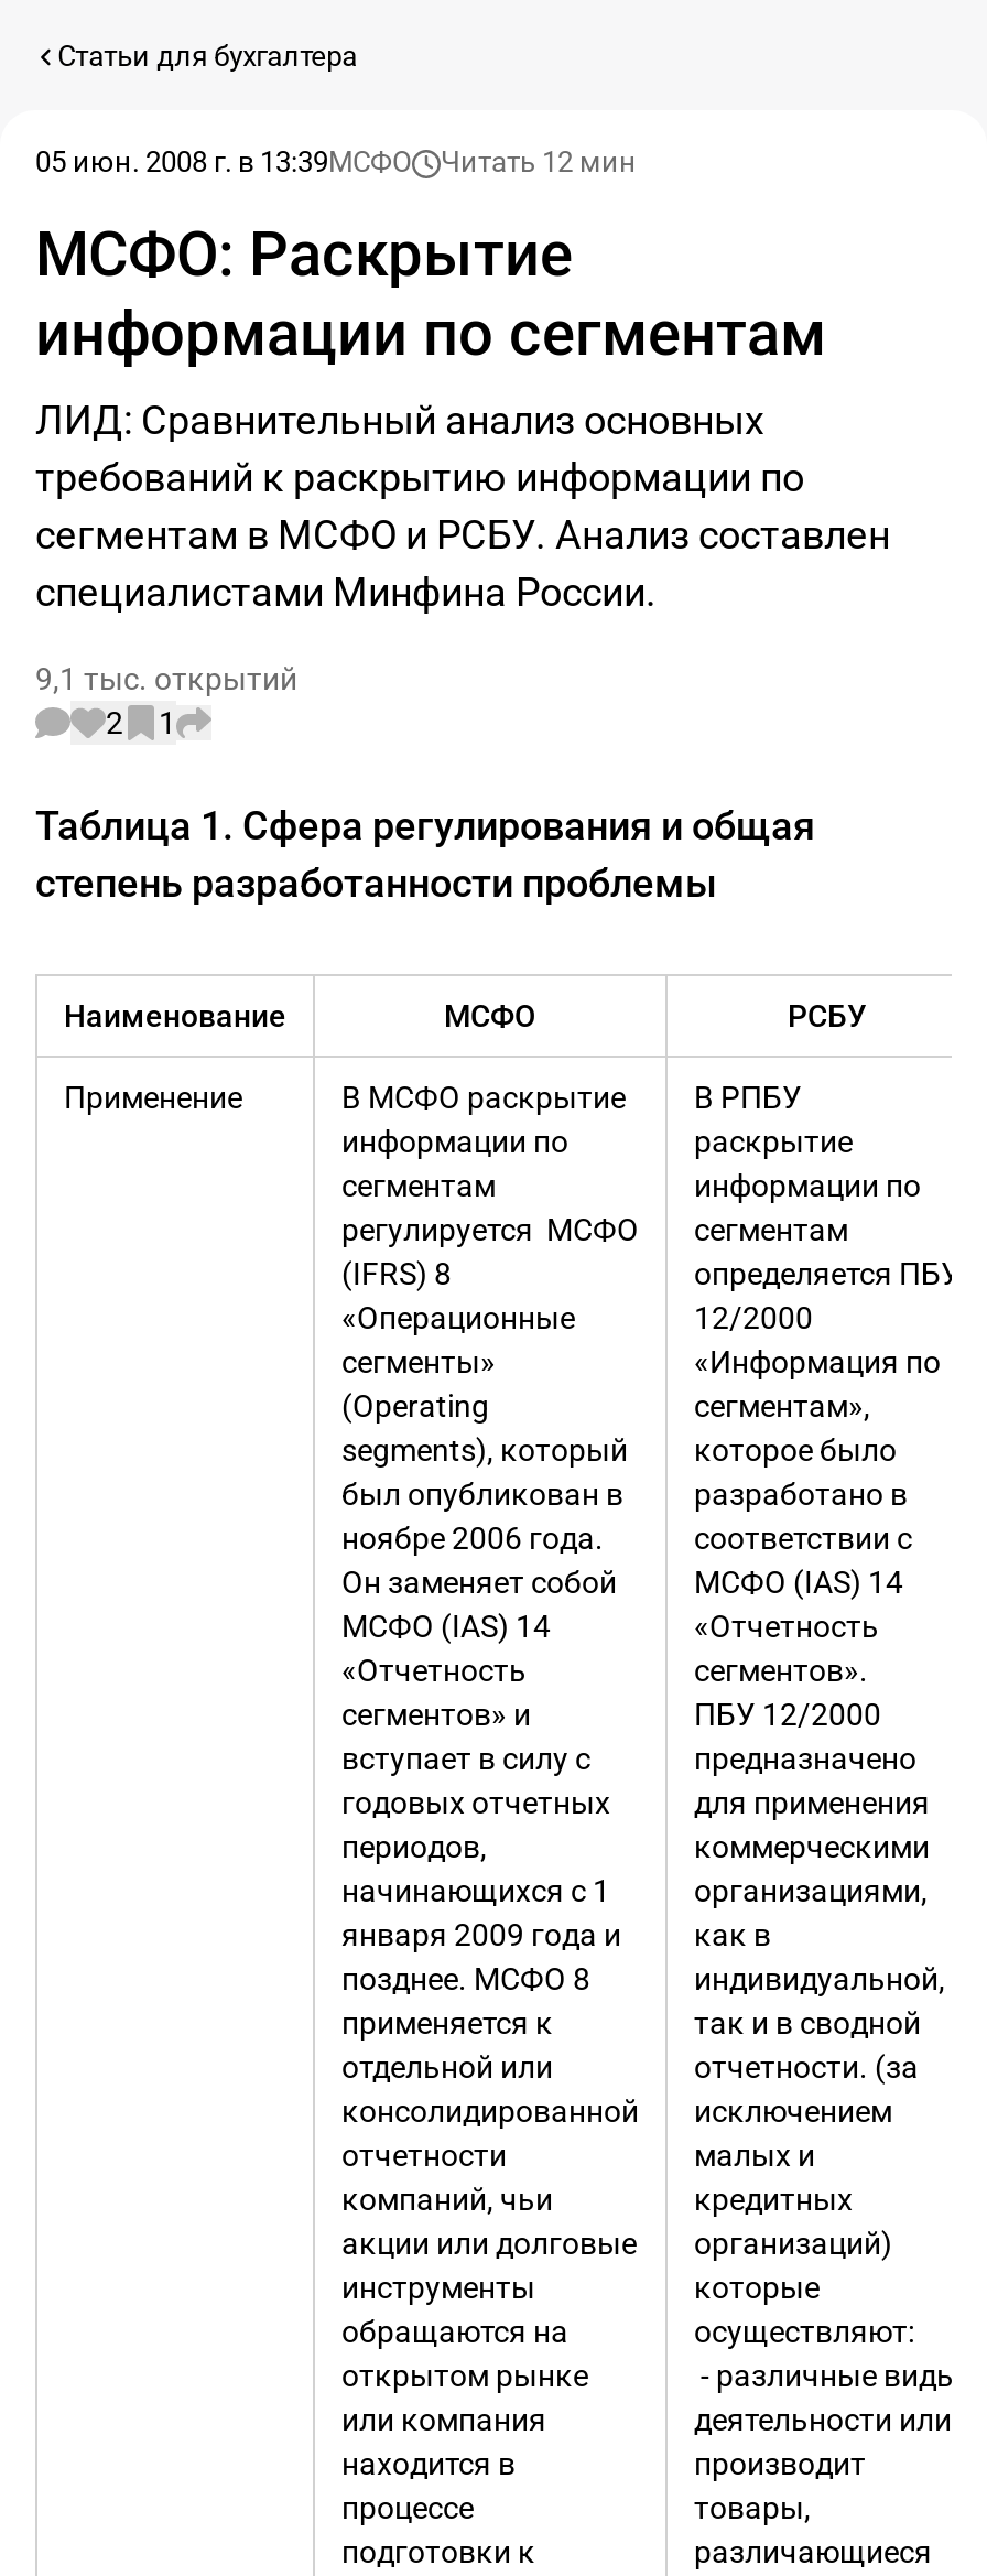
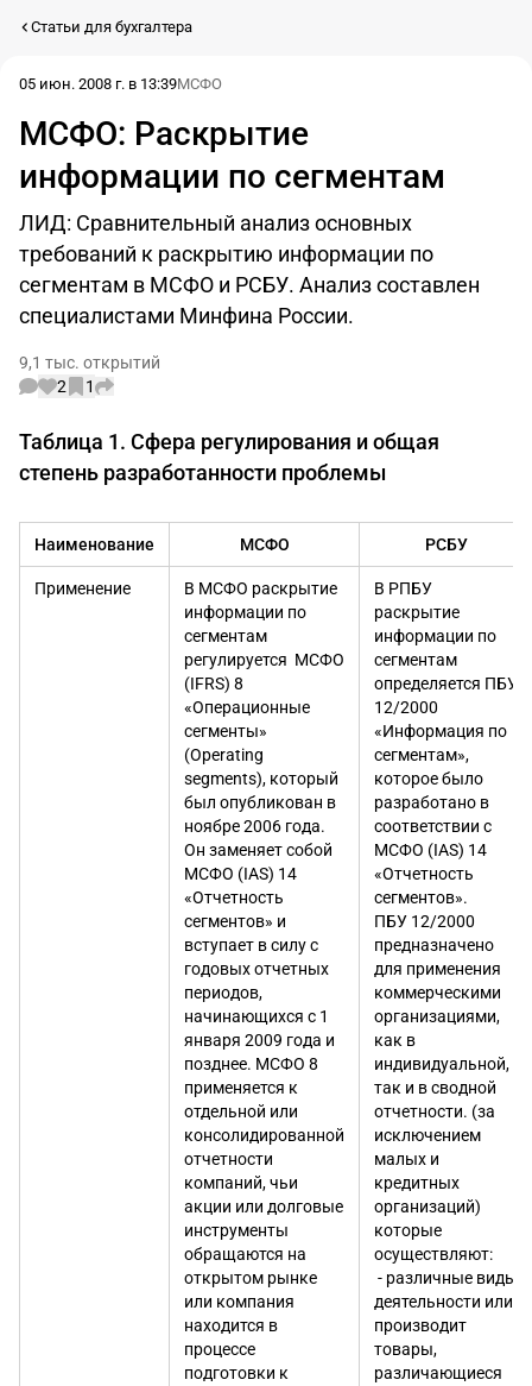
- Читать 12 мин
